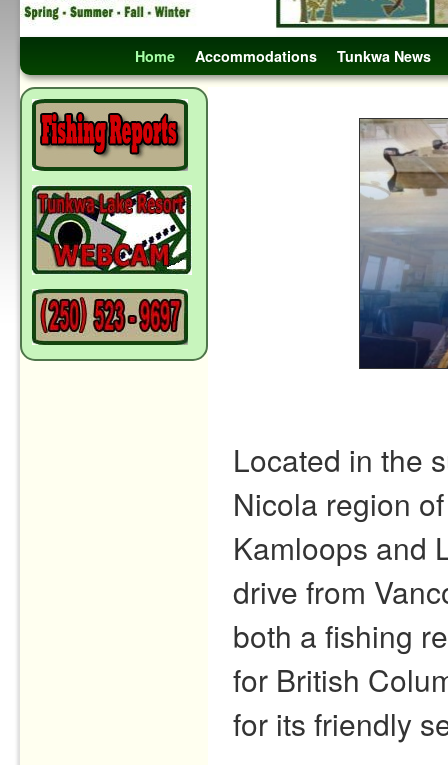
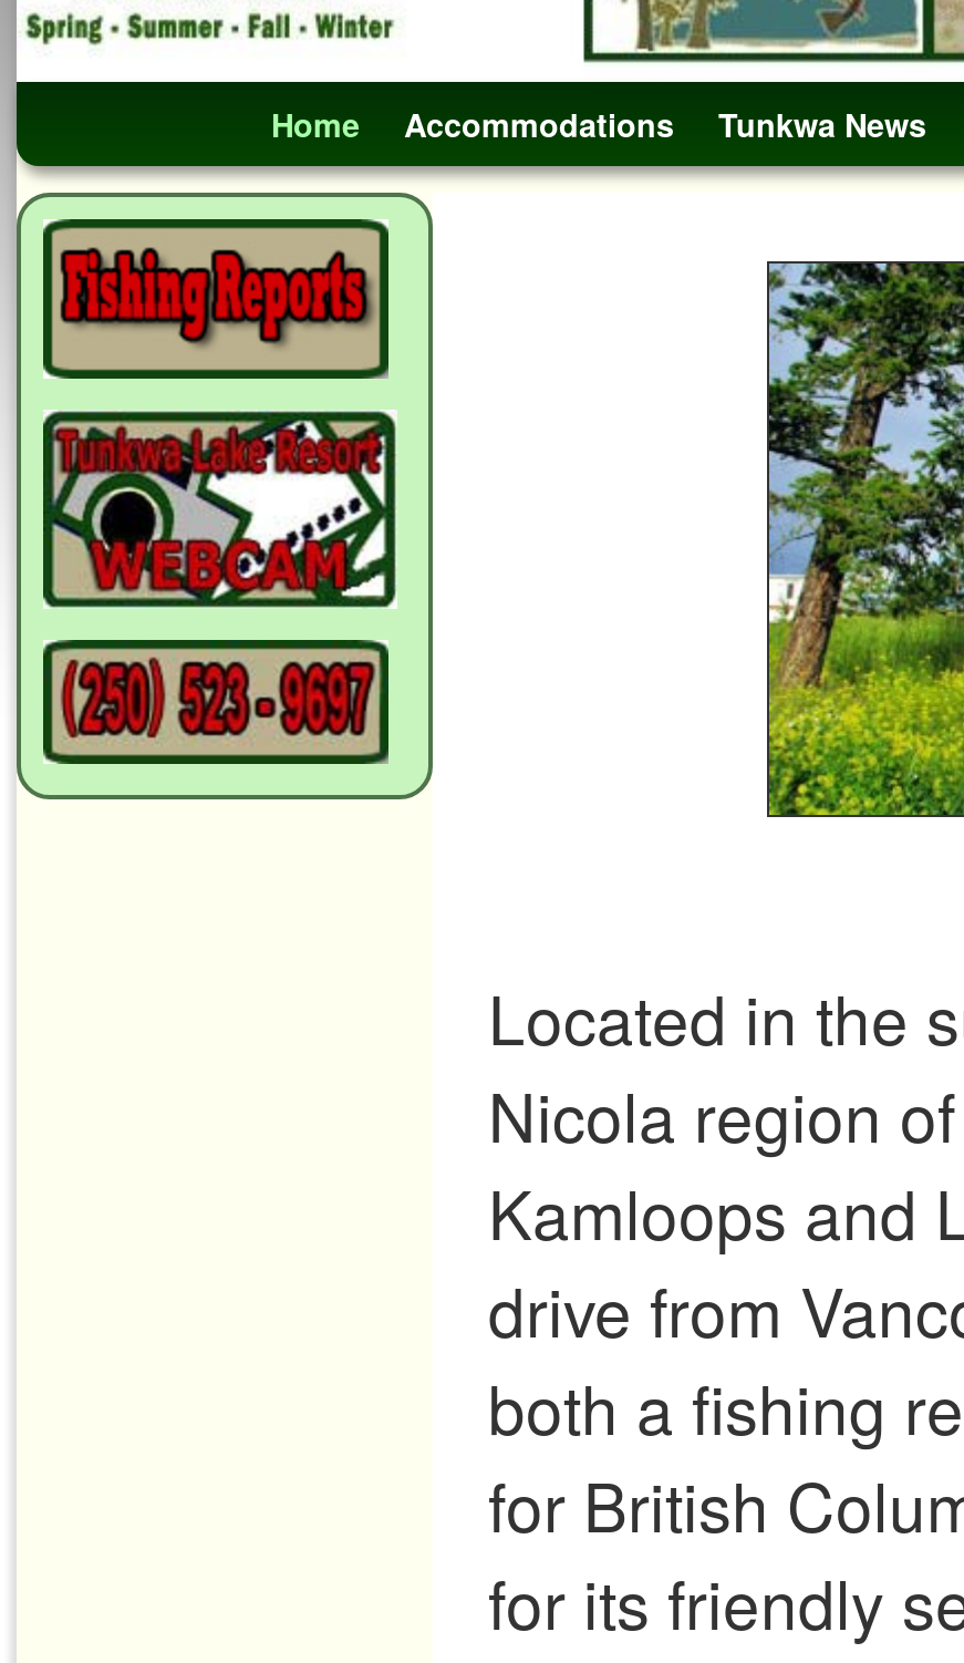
- [image]
+ [image]
